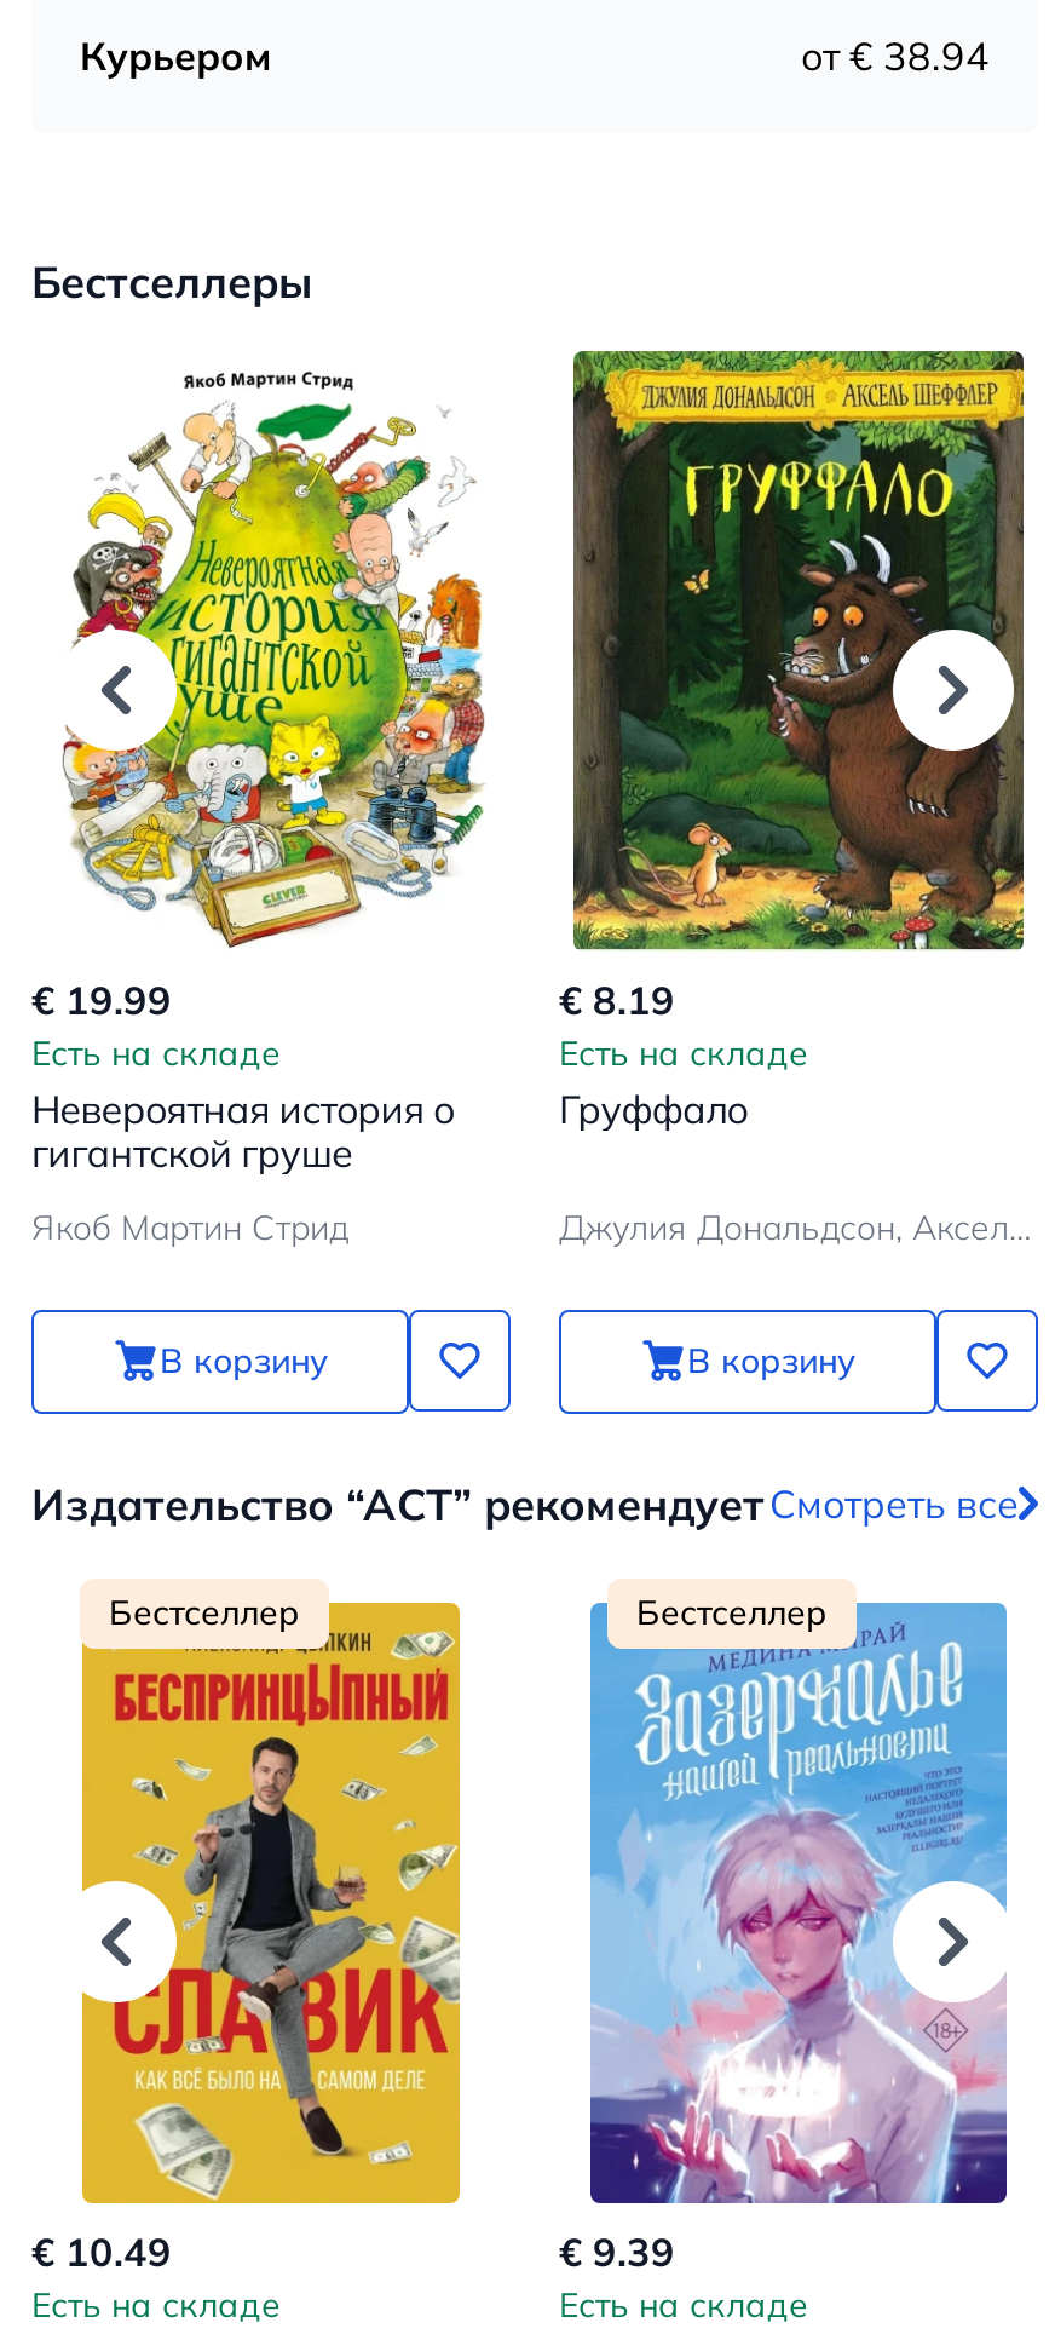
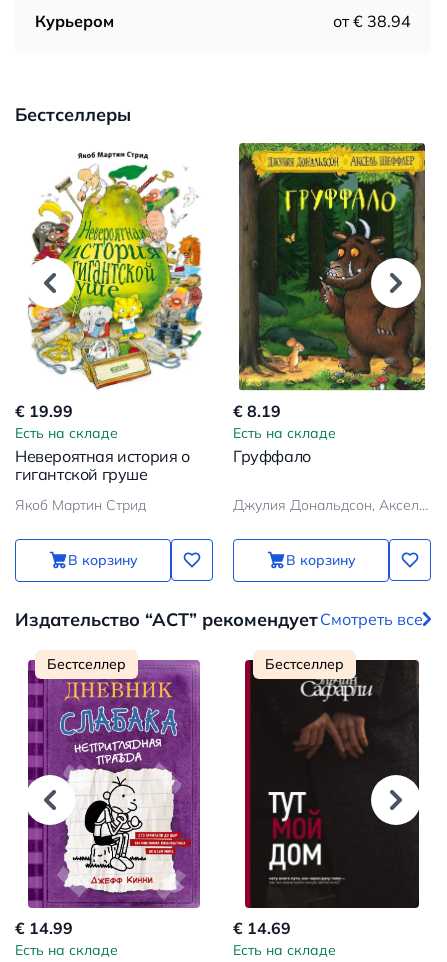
- [image]
- € 10.49
+ [image]
+ € 14.99

- [image]
- € 9.39
+ [image]
+ € 14.69
